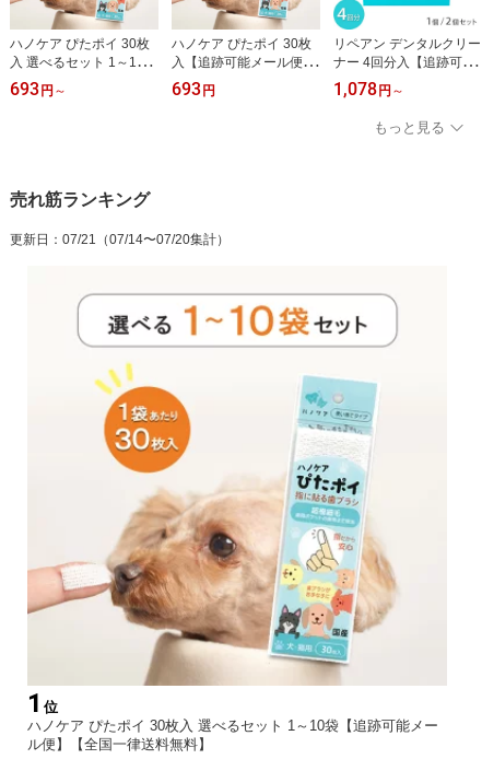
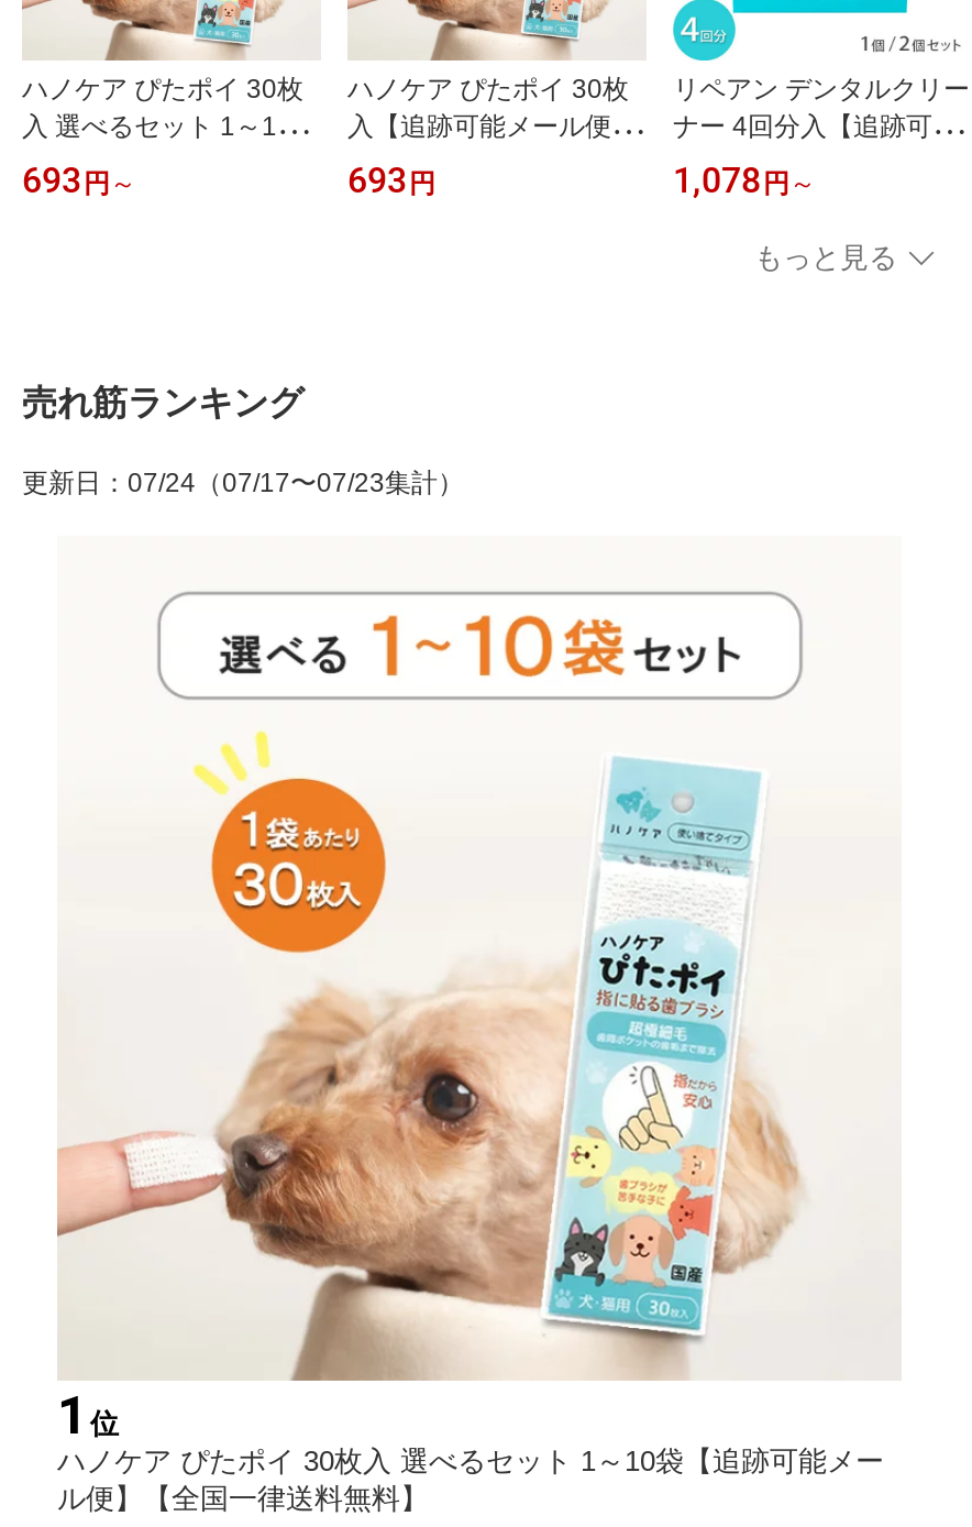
- 更新日：07/21（07/14〜07/20集計）
+ 更新日：07/24（07/17〜07/23集計）
